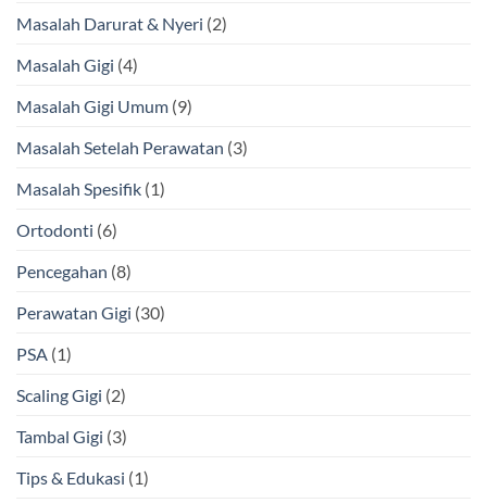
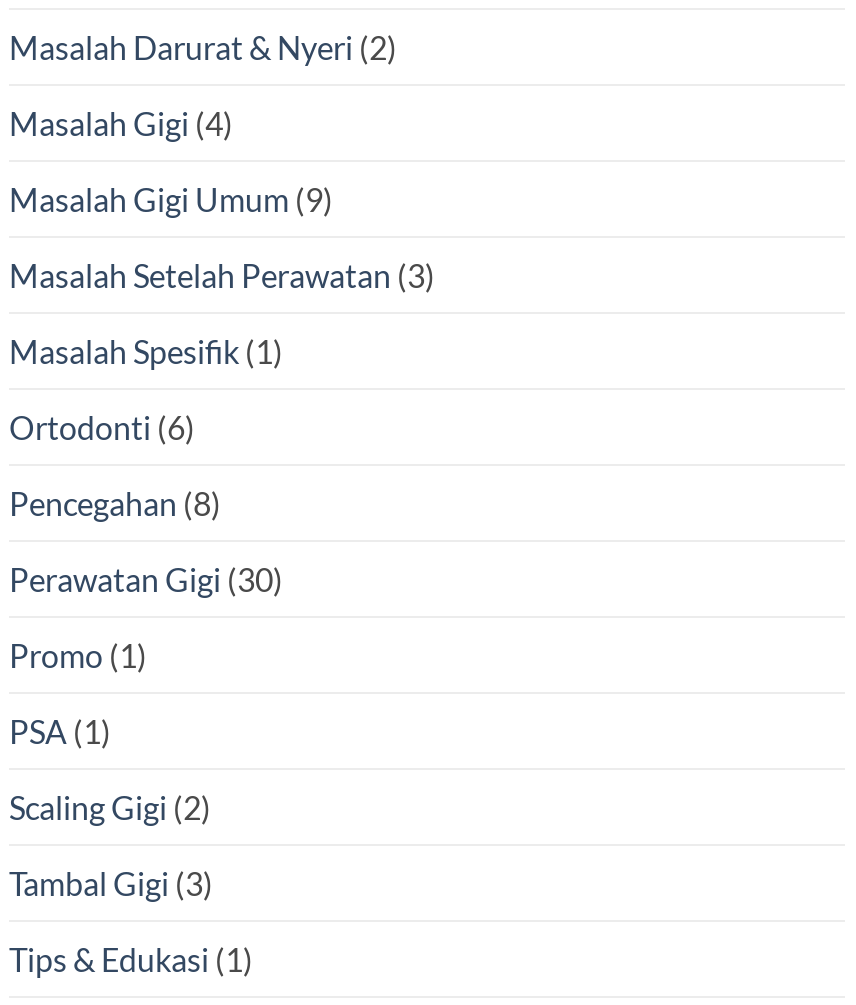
+ Promo (1)
